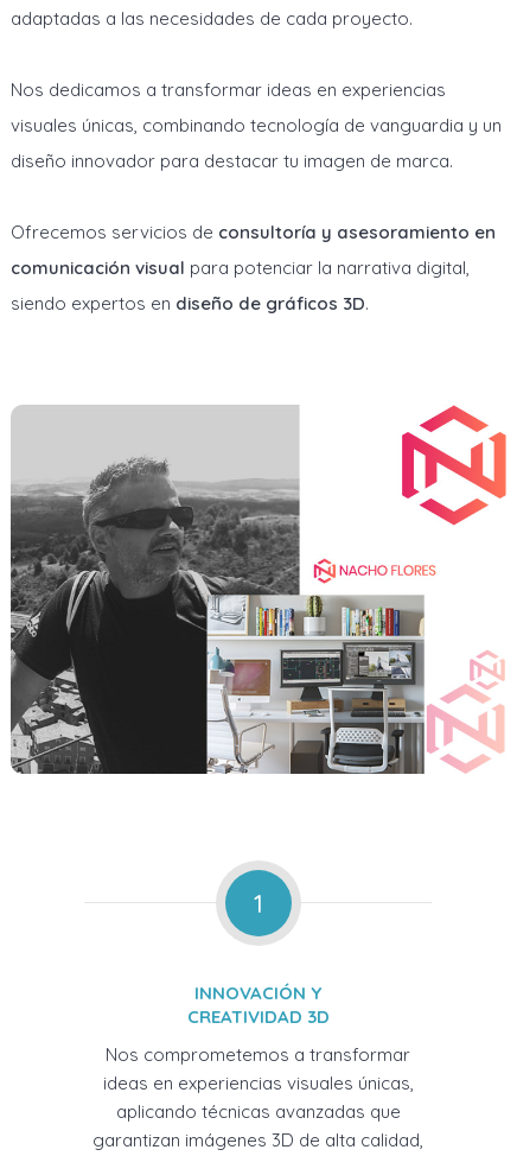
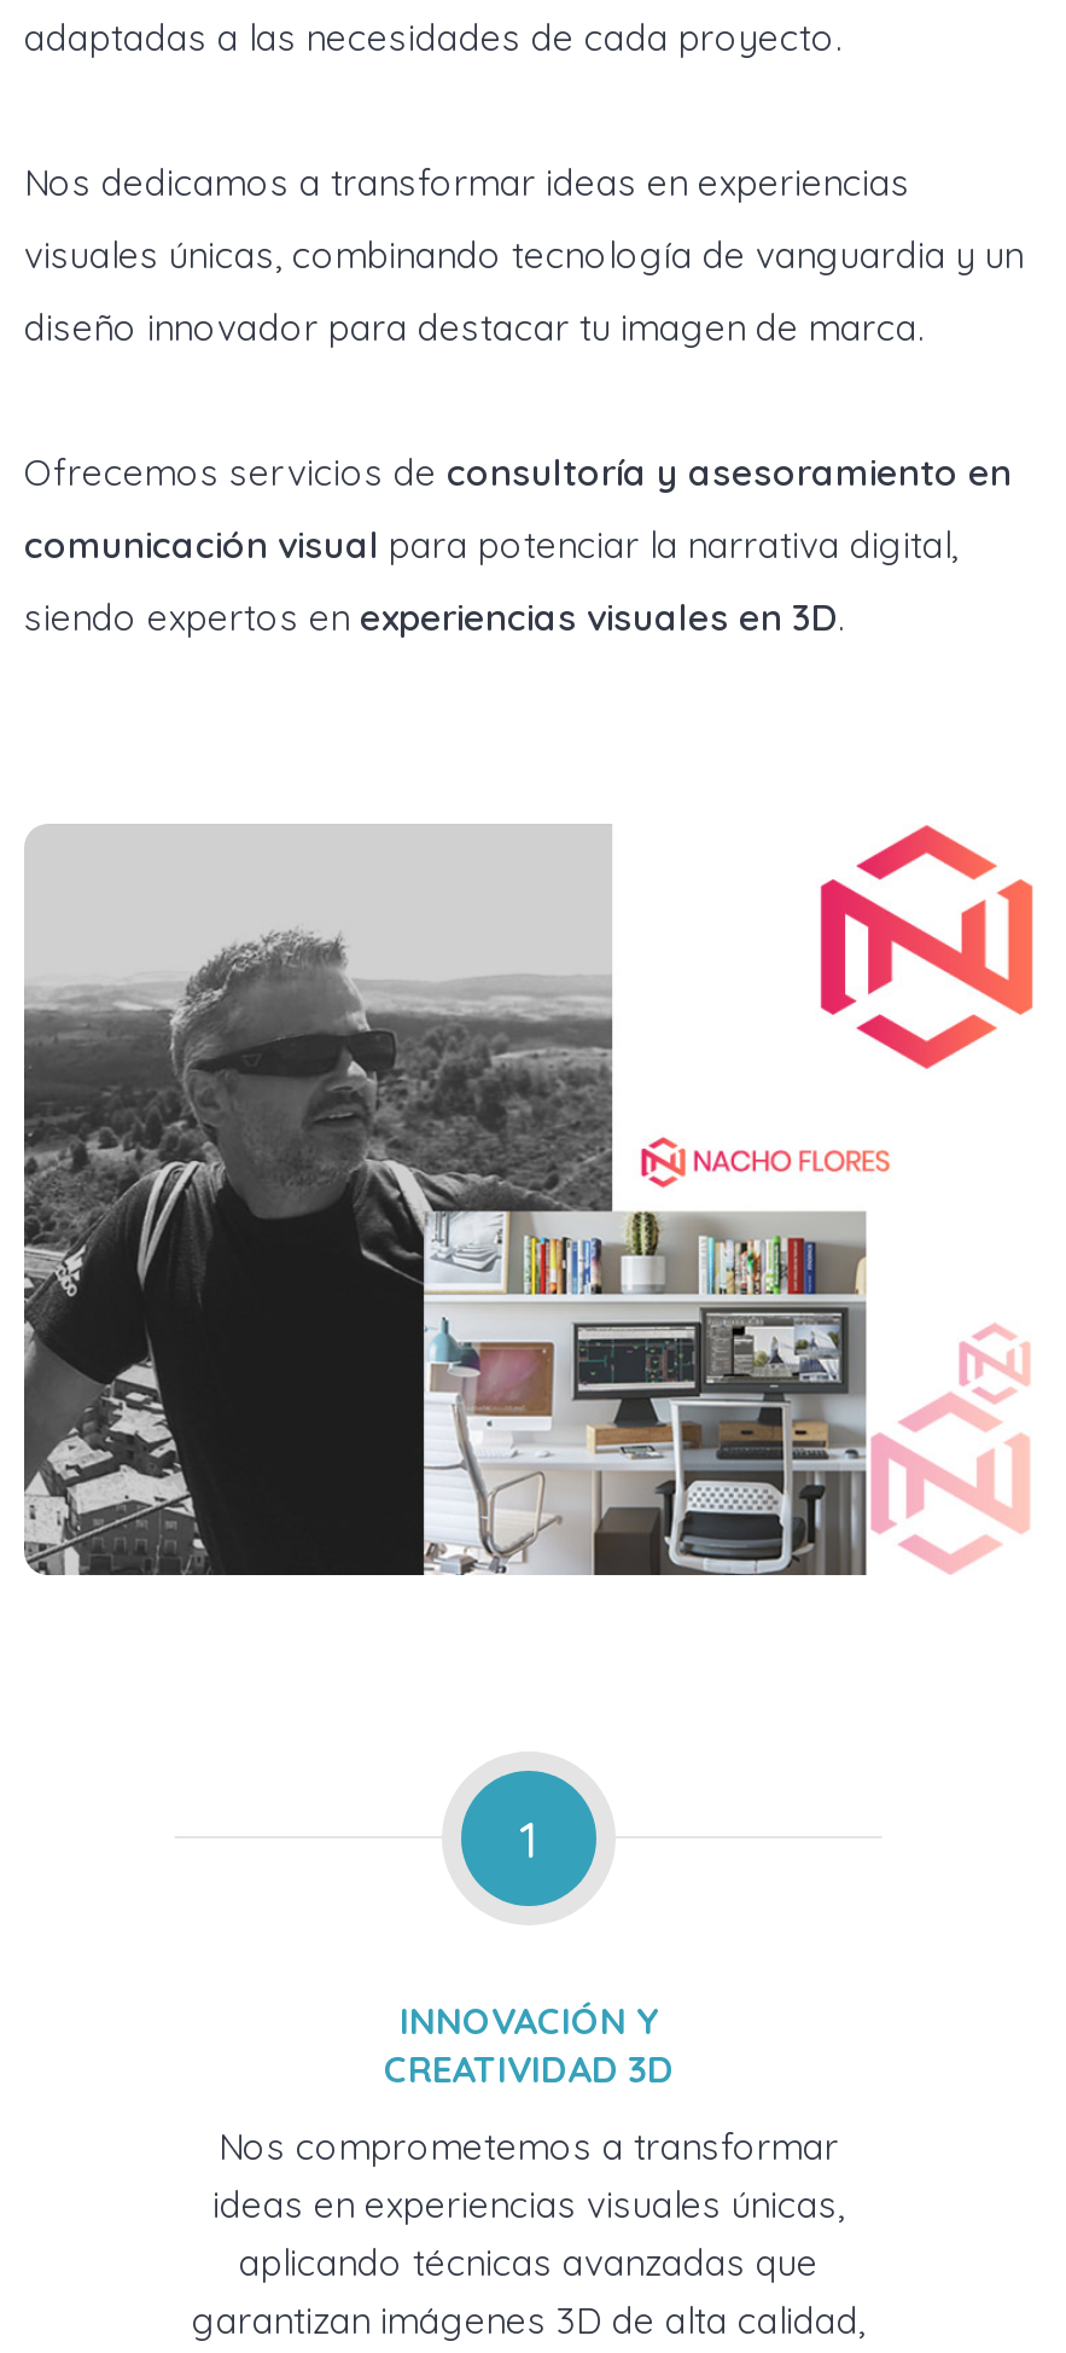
- siendo expertos en diseño de gráficos 3D.
+ siendo expertos en experiencias visuales en 3D.
